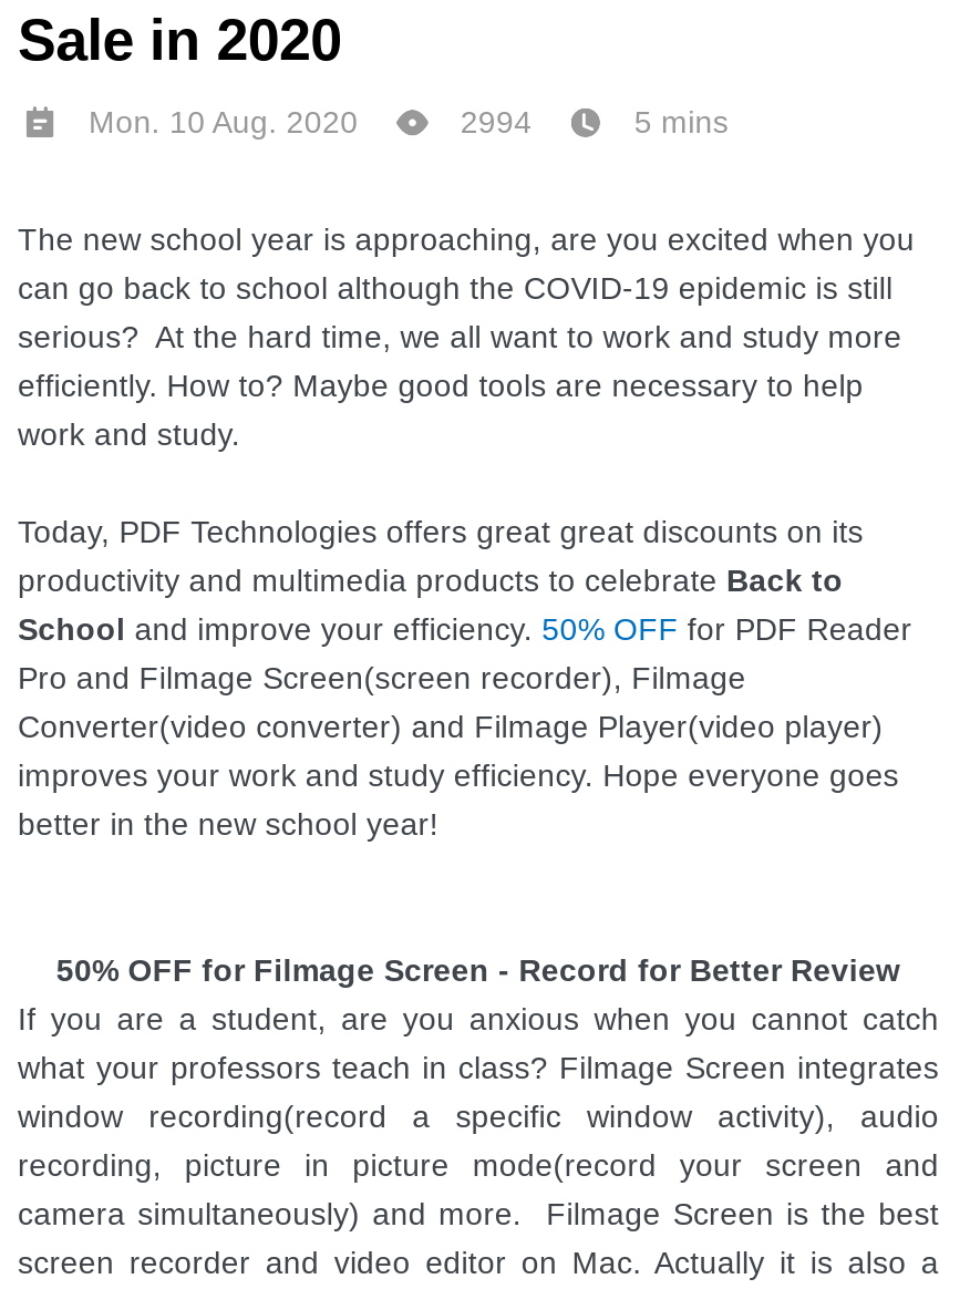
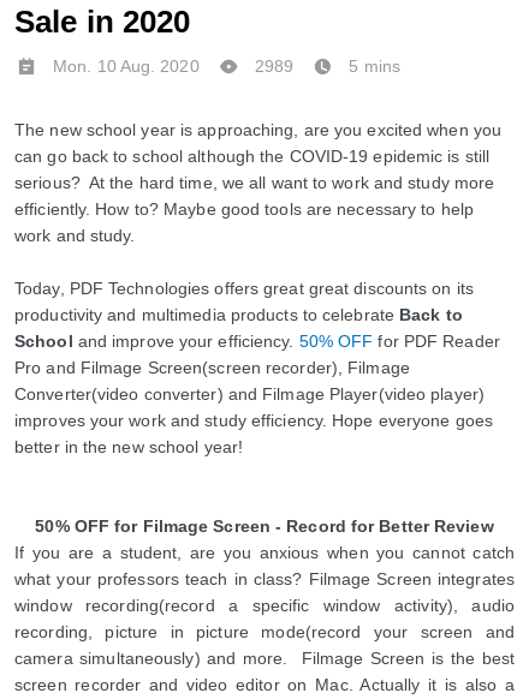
- 2994
+ 2989
